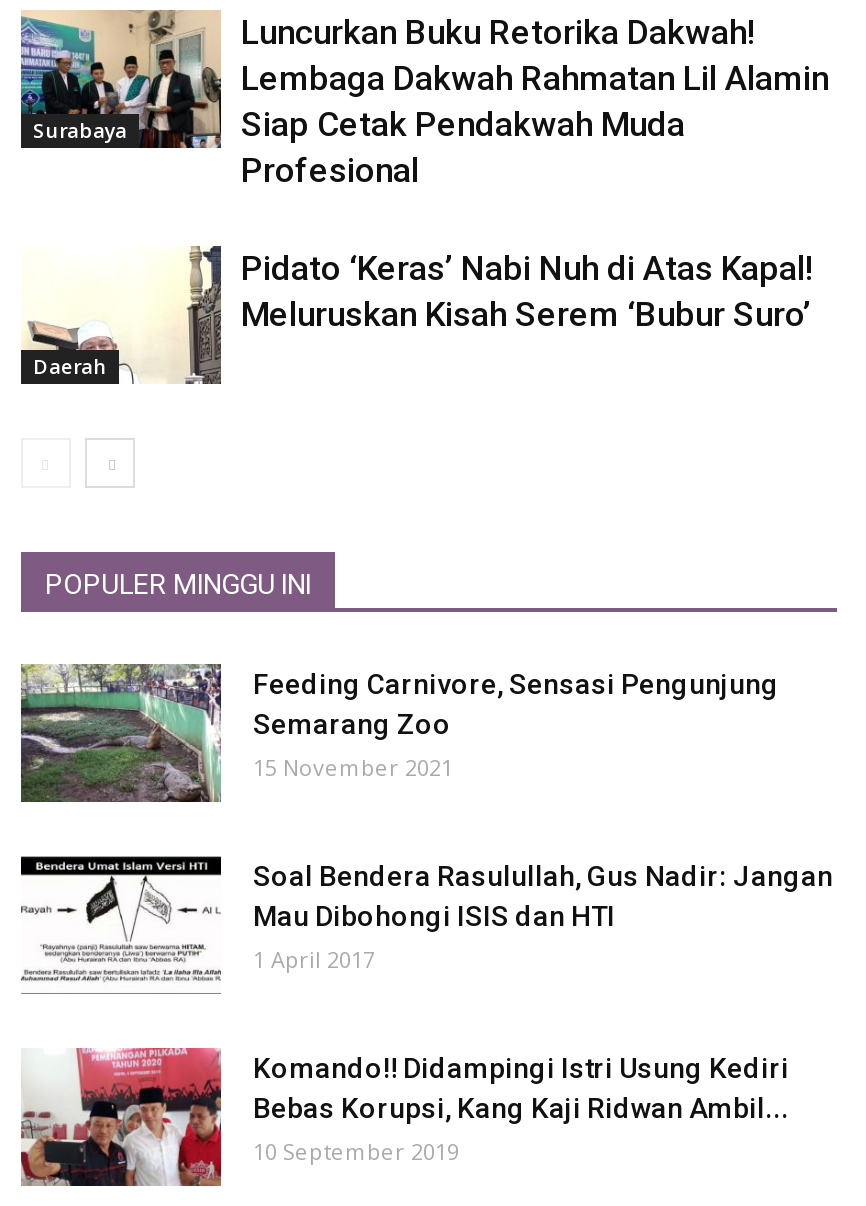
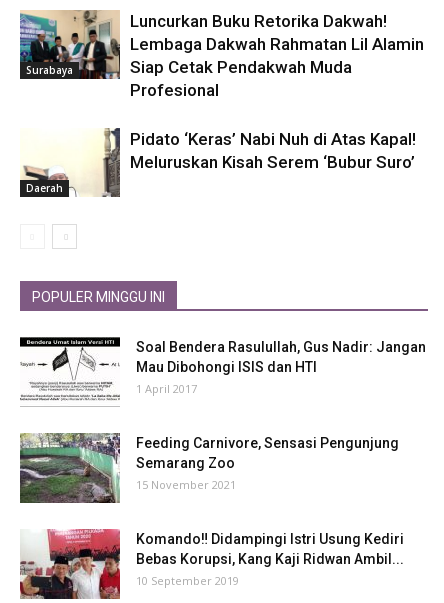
moved down: [image] | Feeding Carnivore, Sensasi Pengunjung | Semarang Zoo | 15 November 2021

moved up: [image] | Soal Bendera Rasulullah, Gus Nadir: Jangan | Mau Dibohongi ISIS dan HTI | 1 April 2017
